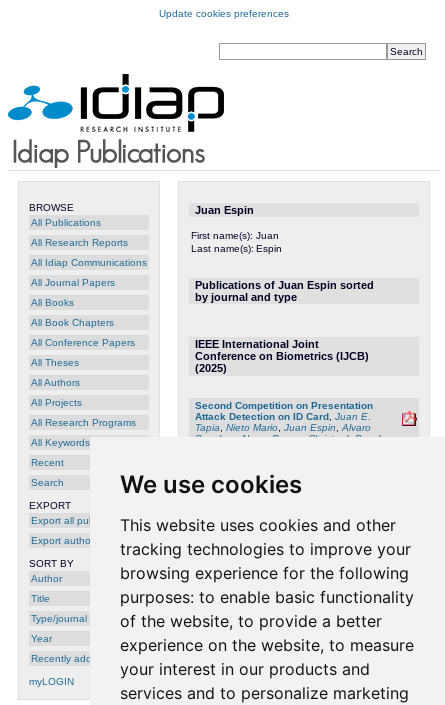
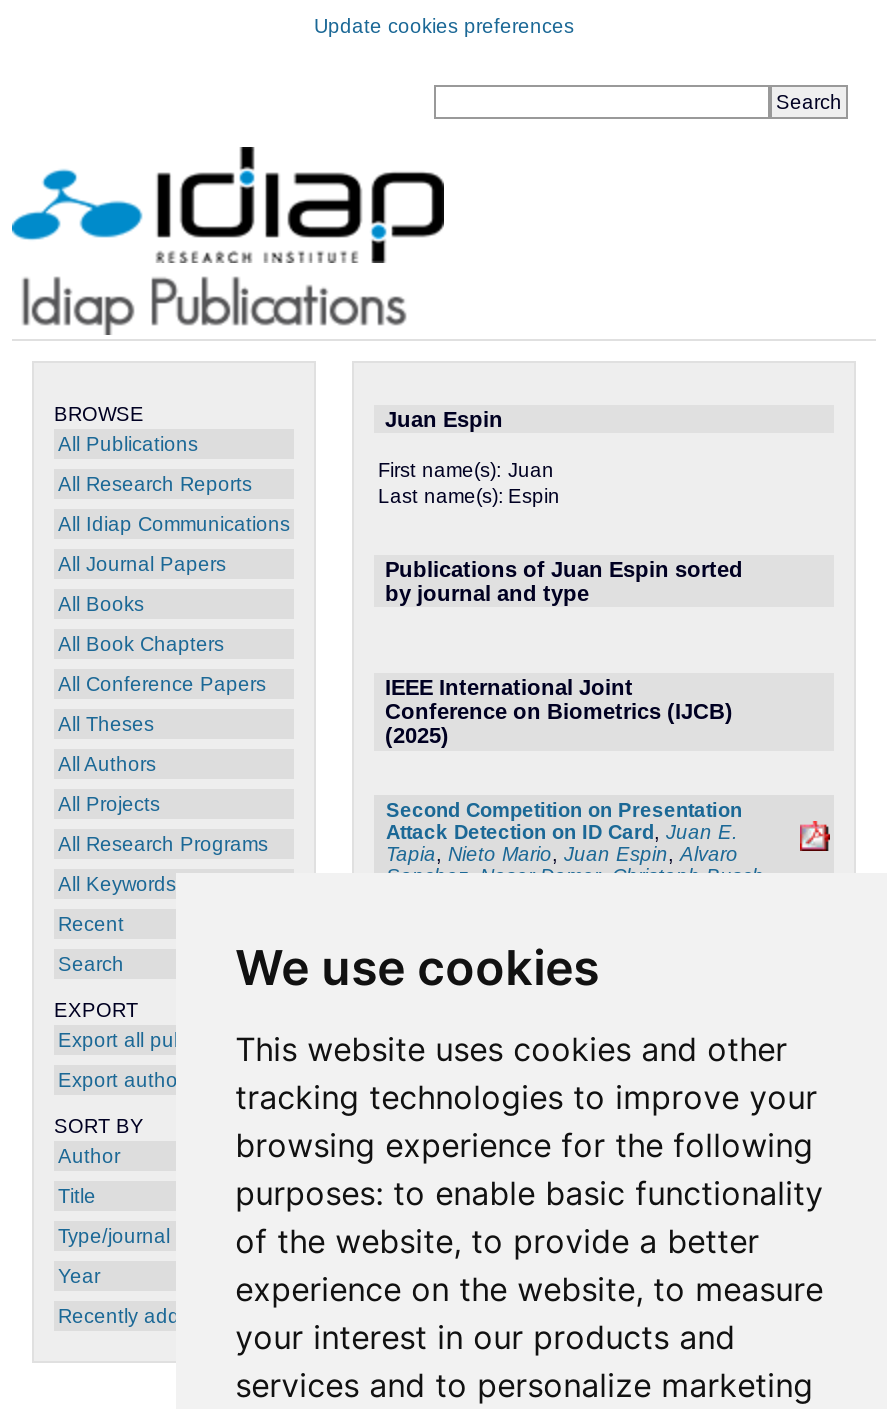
- myLOGIN
